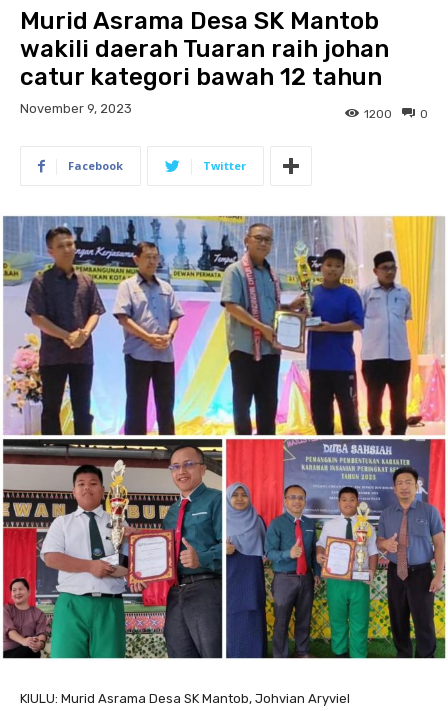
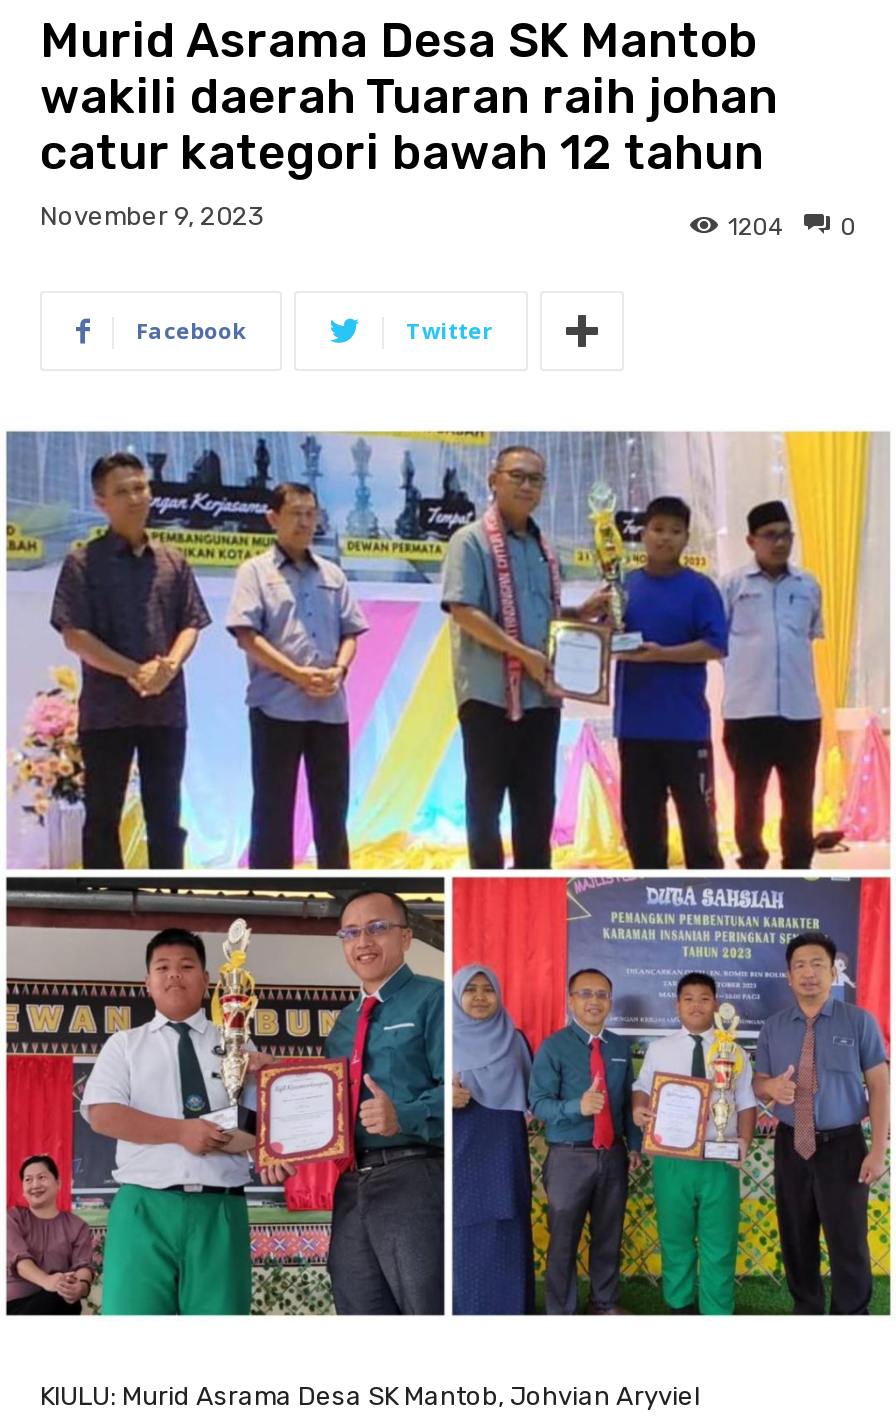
- 1200 0
+ 1204 0
